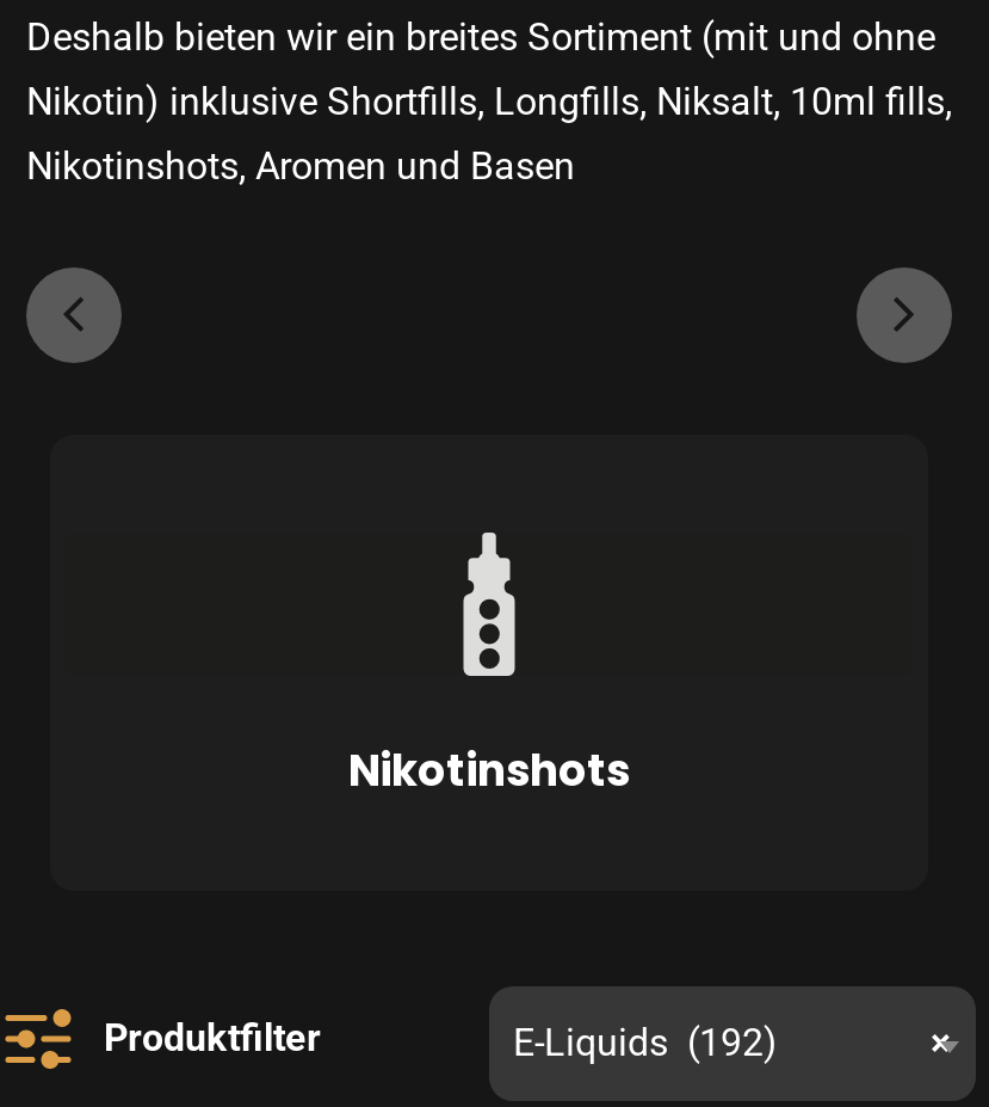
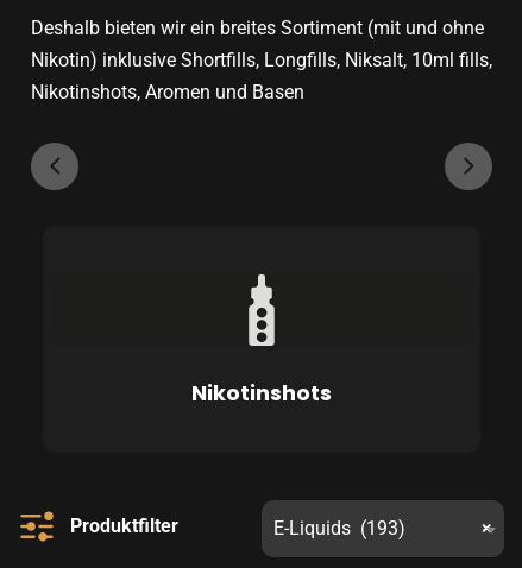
- E-Liquids (192)
+ E-Liquids (193)
